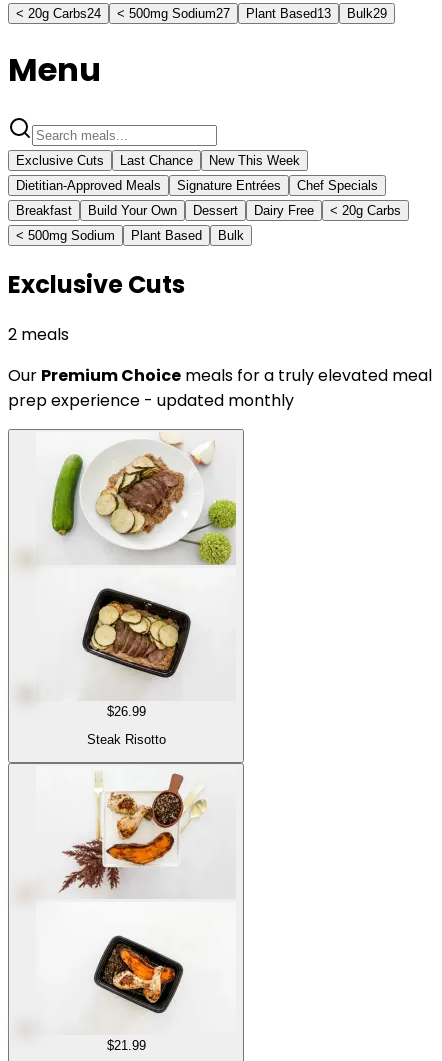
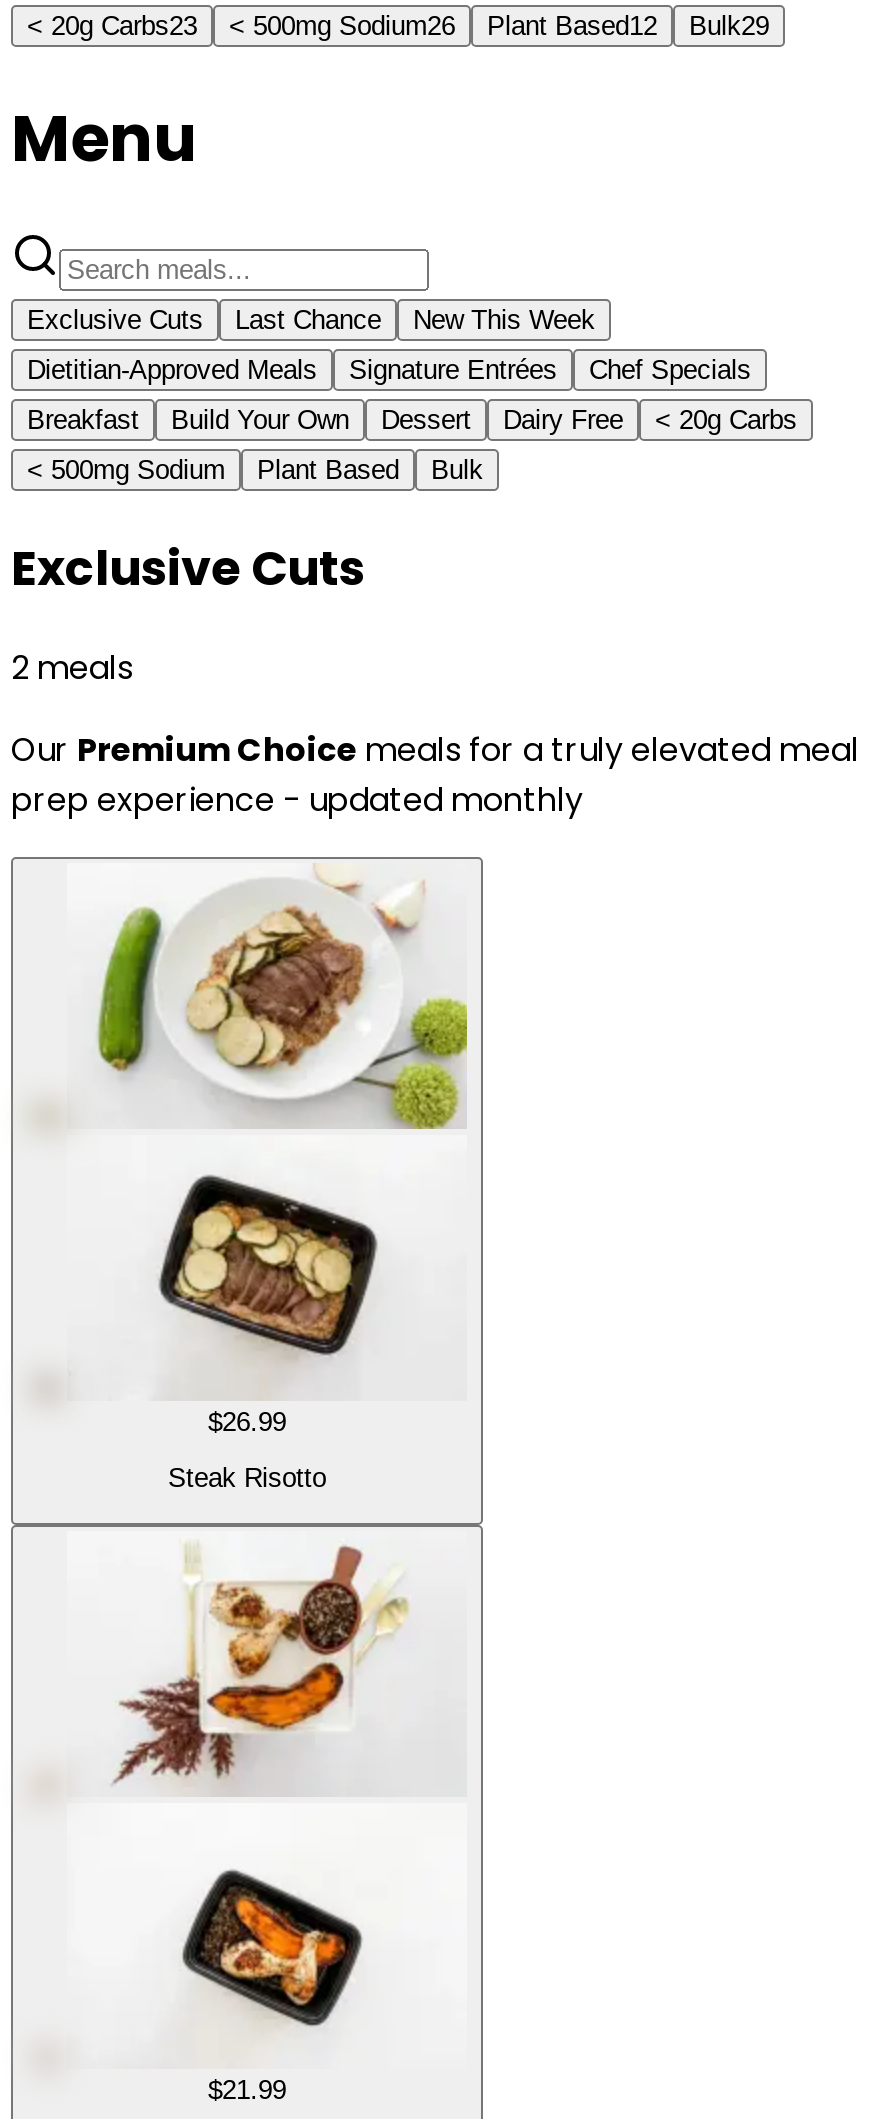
- < 20g Carbs24
+ < 20g Carbs23

- < 500mg Sodium27
+ < 500mg Sodium26

- Plant Based13
+ Plant Based12
